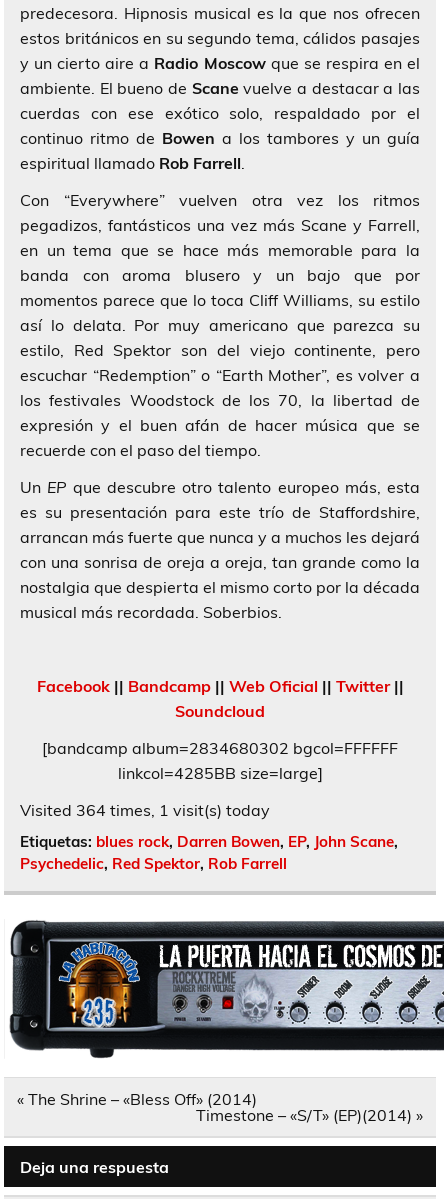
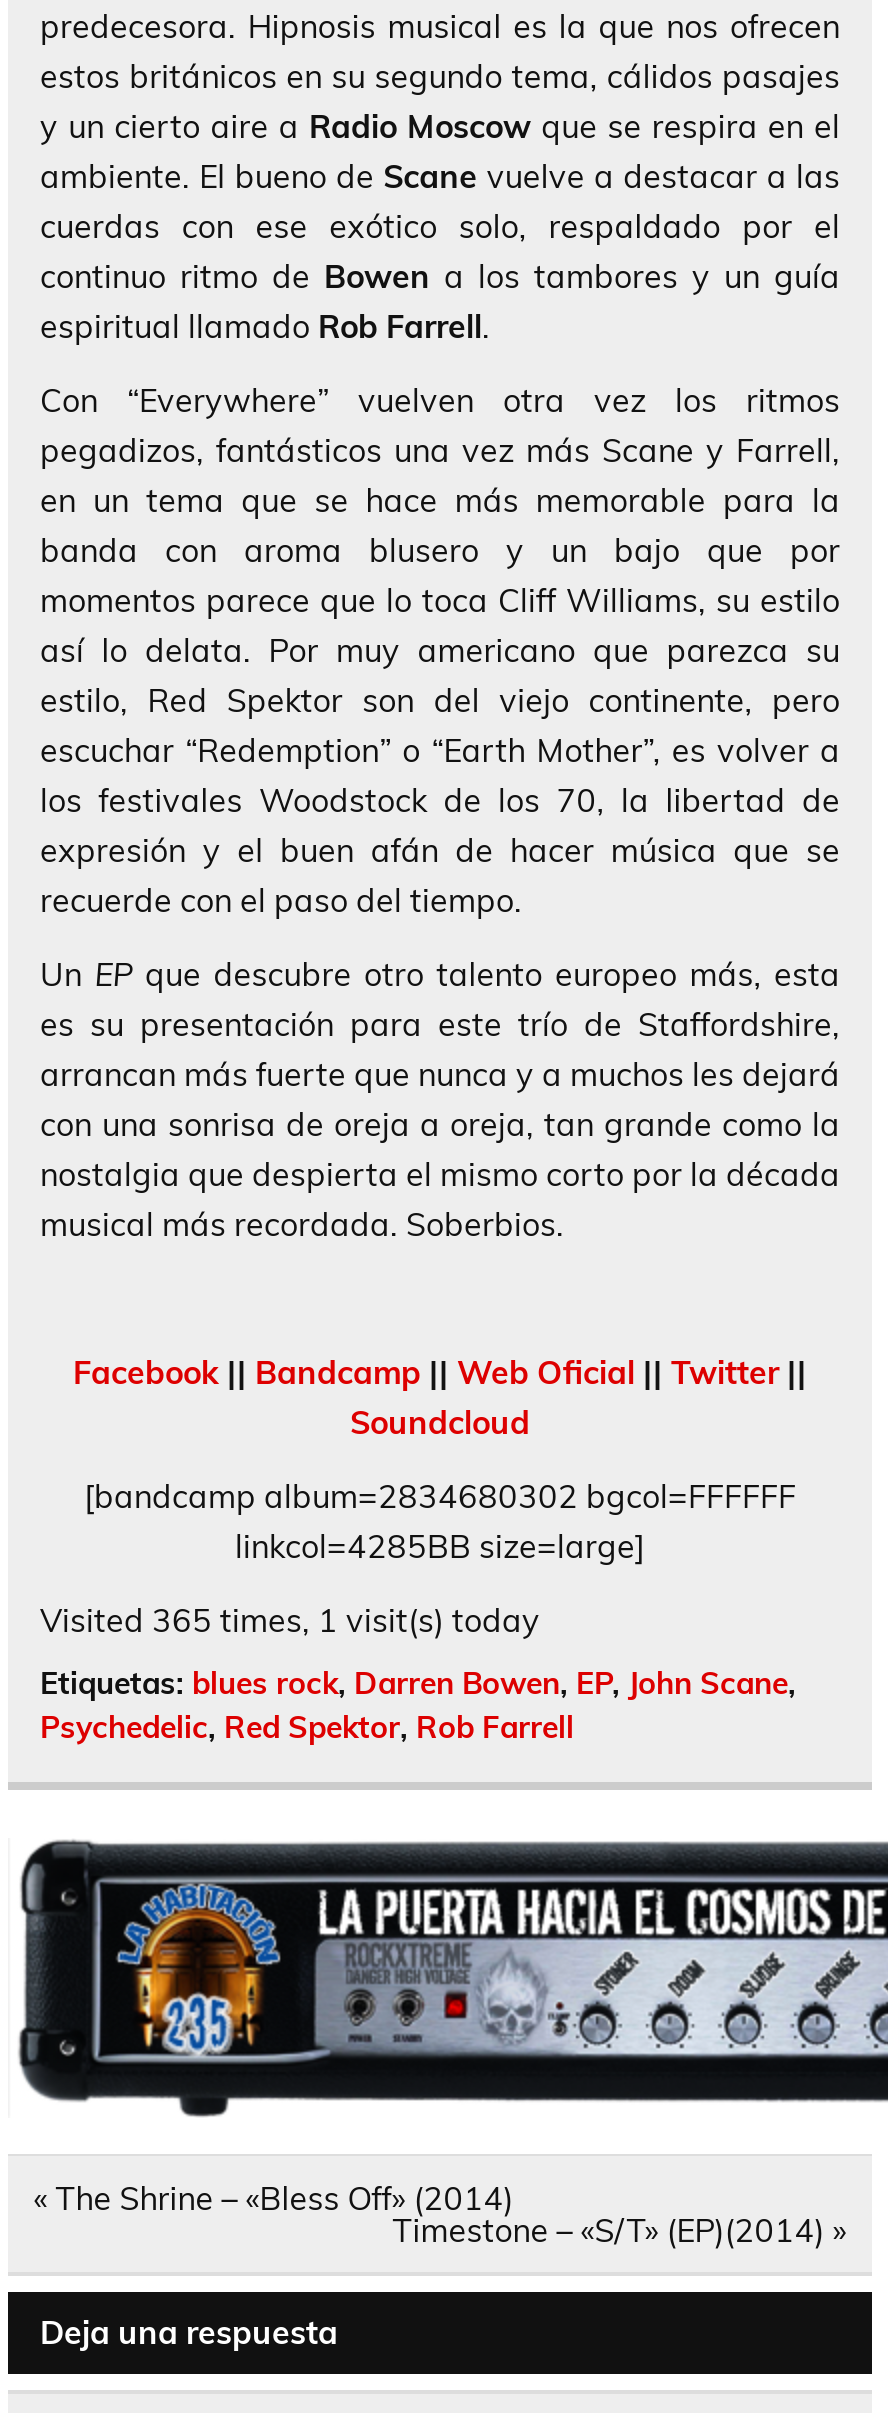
- Visited 364 times, 1 visit(s) today
+ Visited 365 times, 1 visit(s) today
